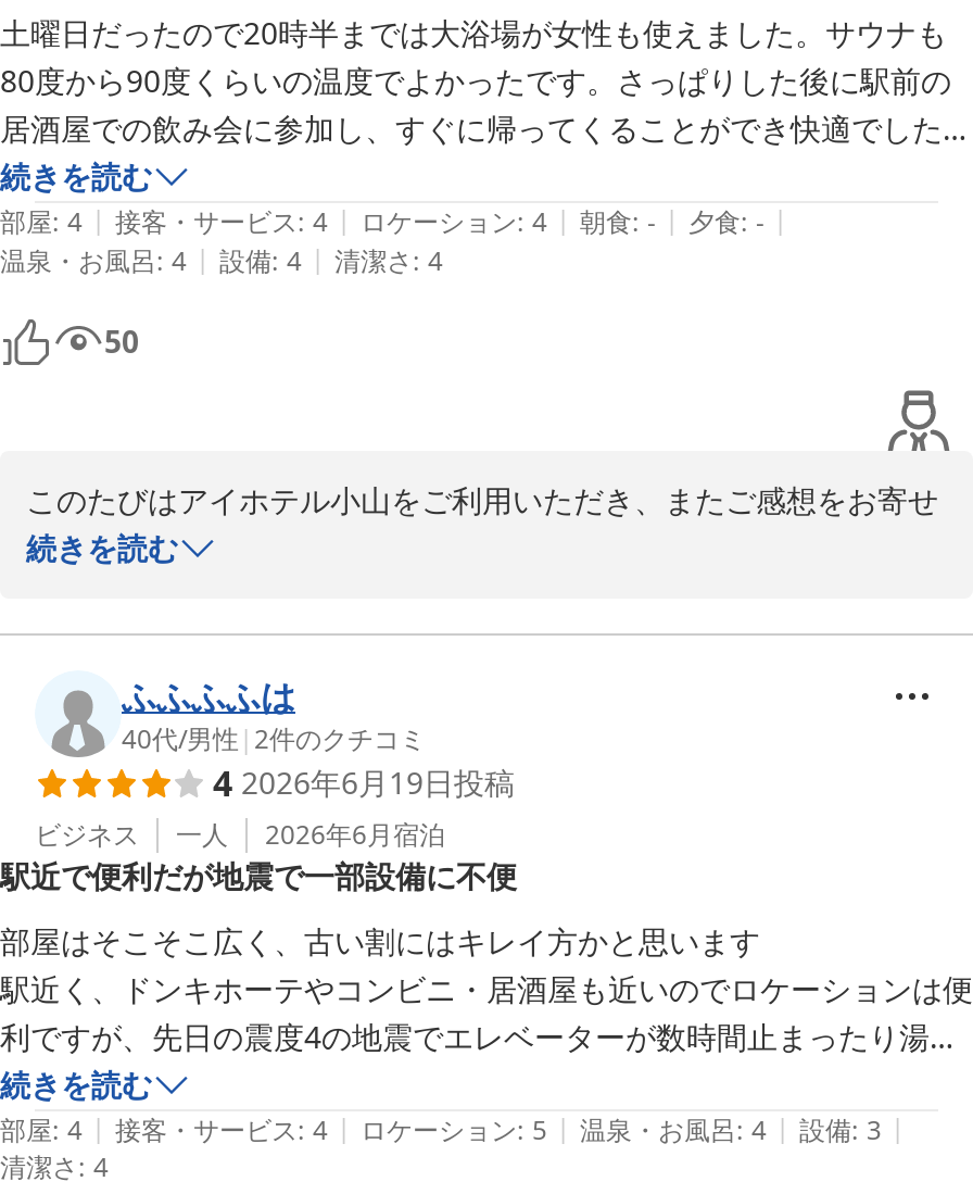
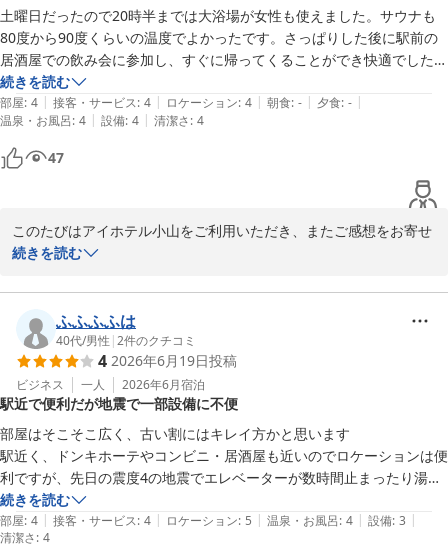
- 50
+ 47
